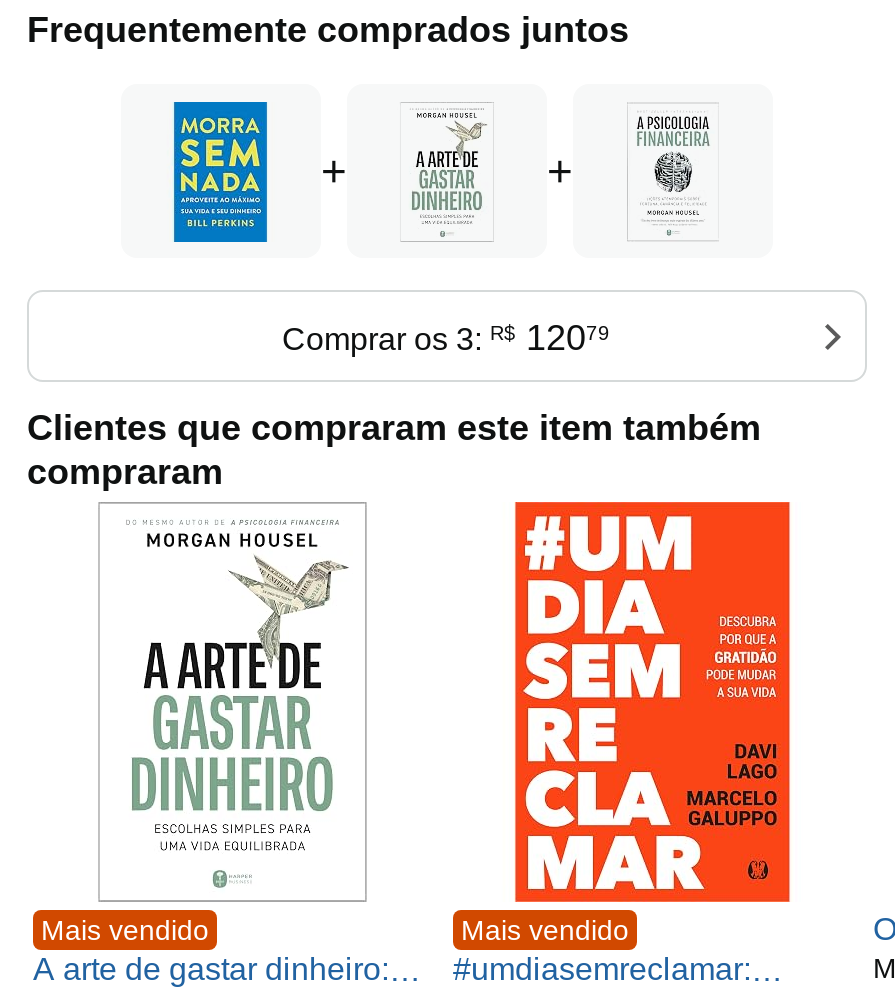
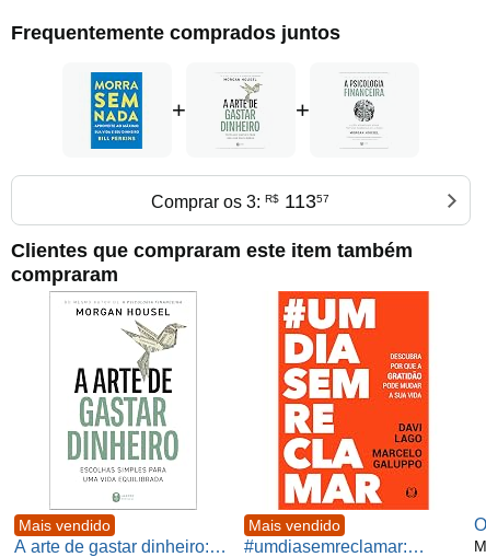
- Comprar os 3: R$12079
+ Comprar os 3: R$11357
